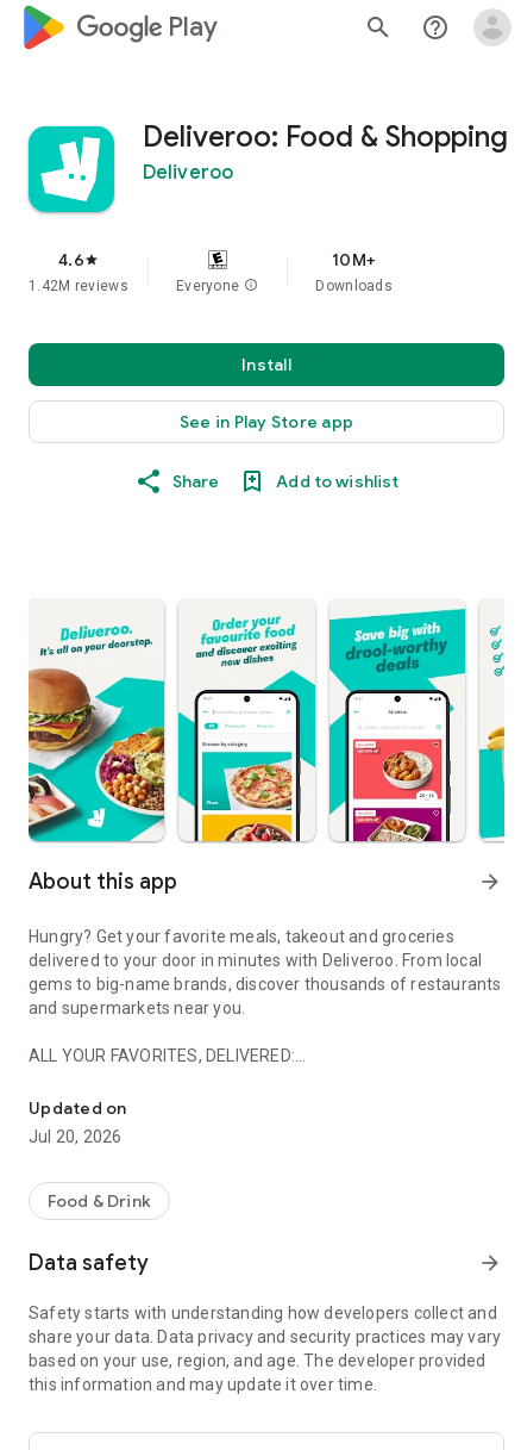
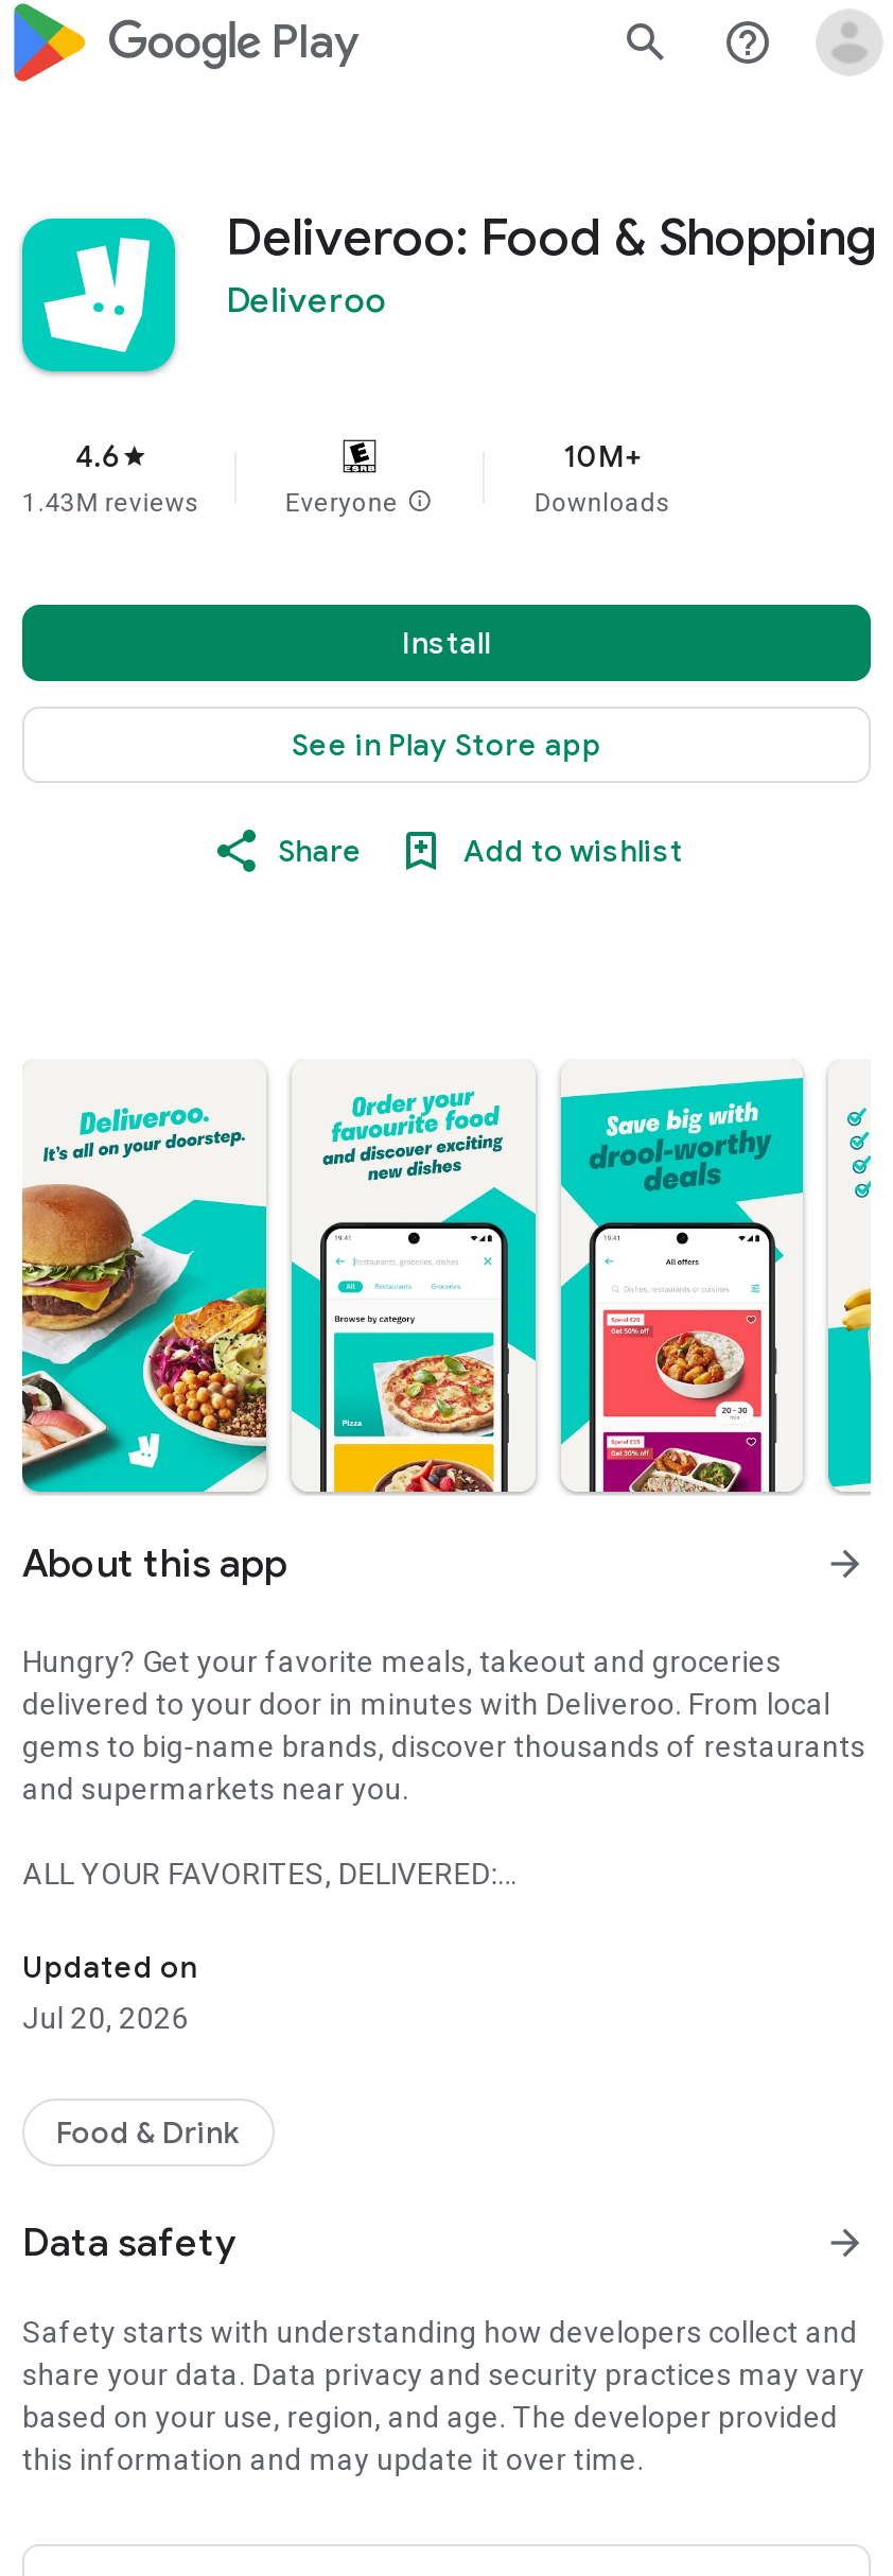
- 1.42M reviews
+ 1.43M reviews
